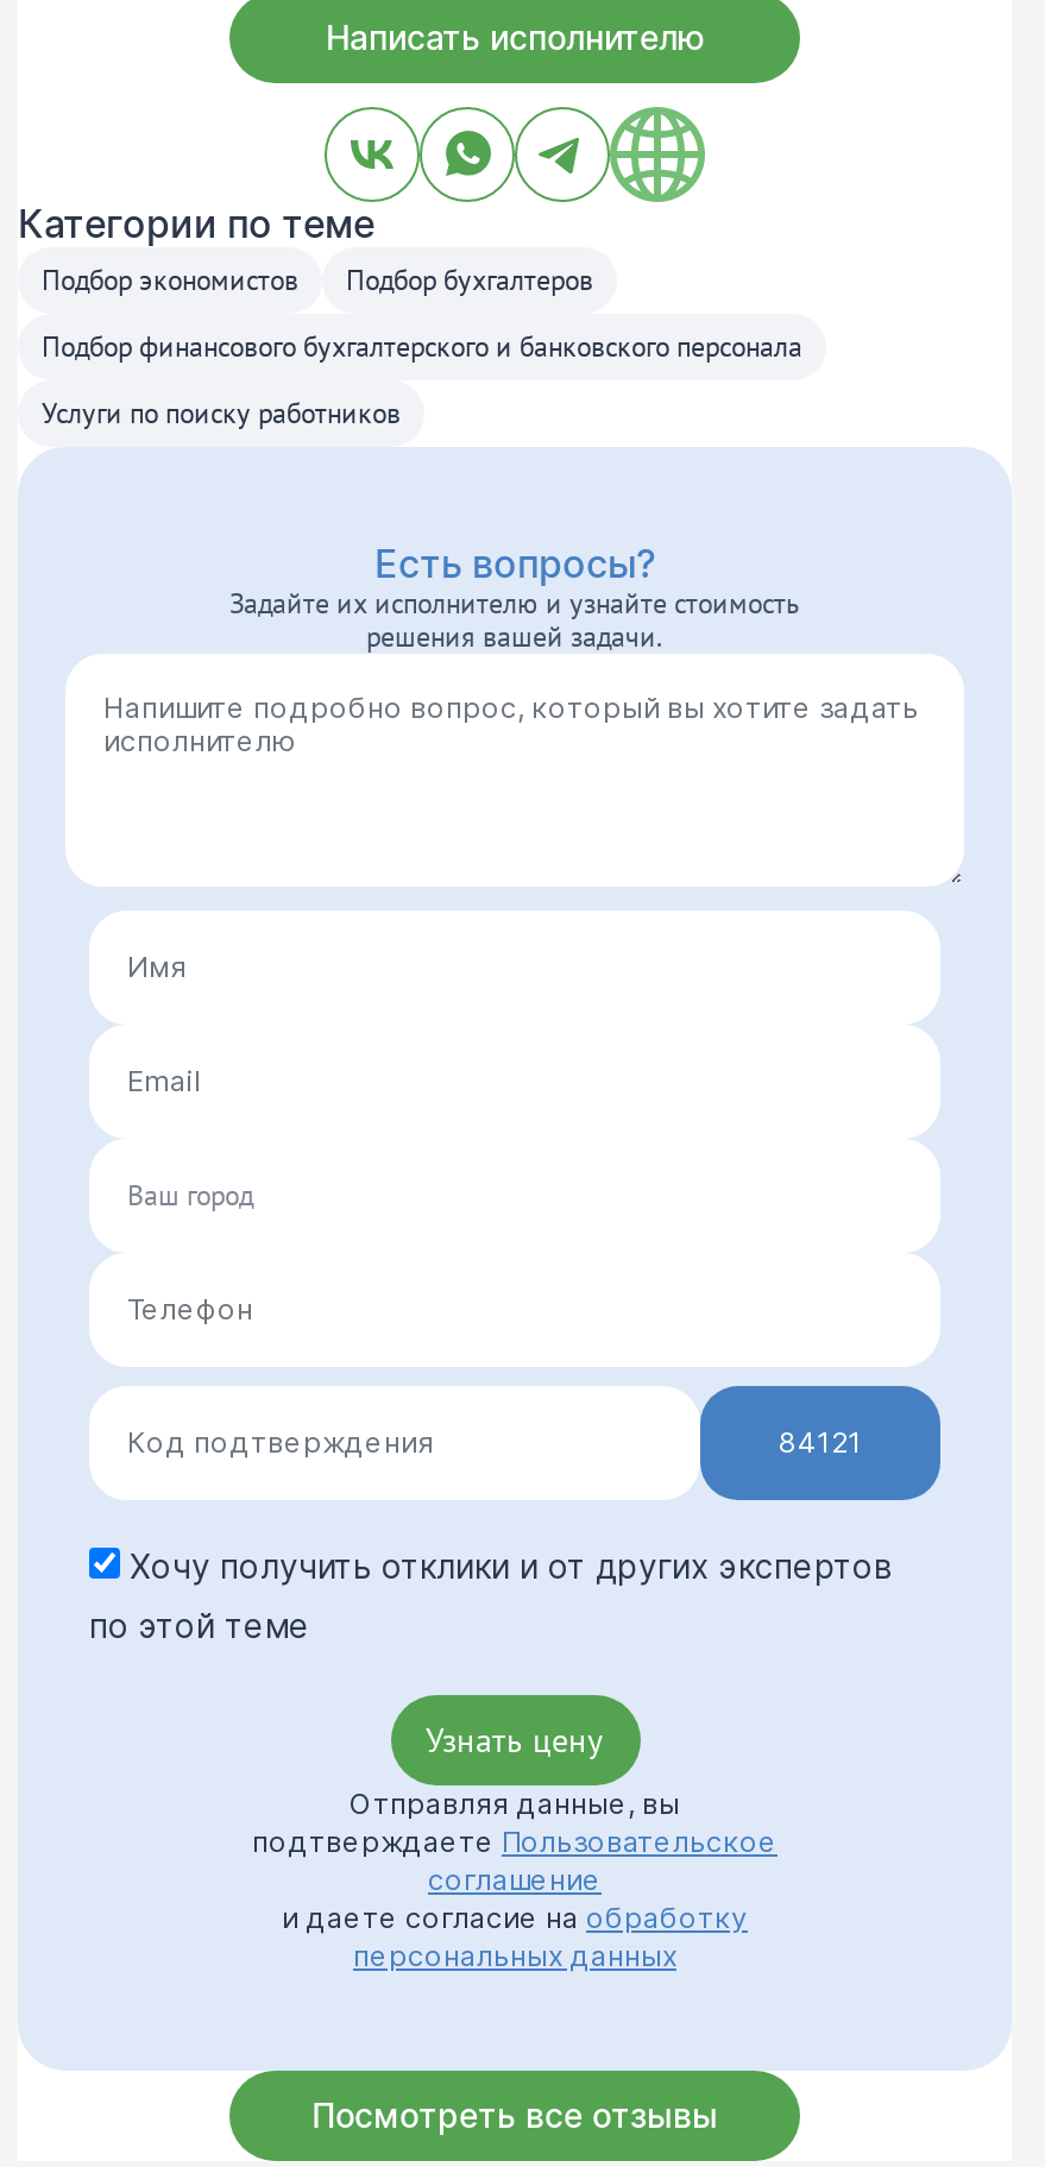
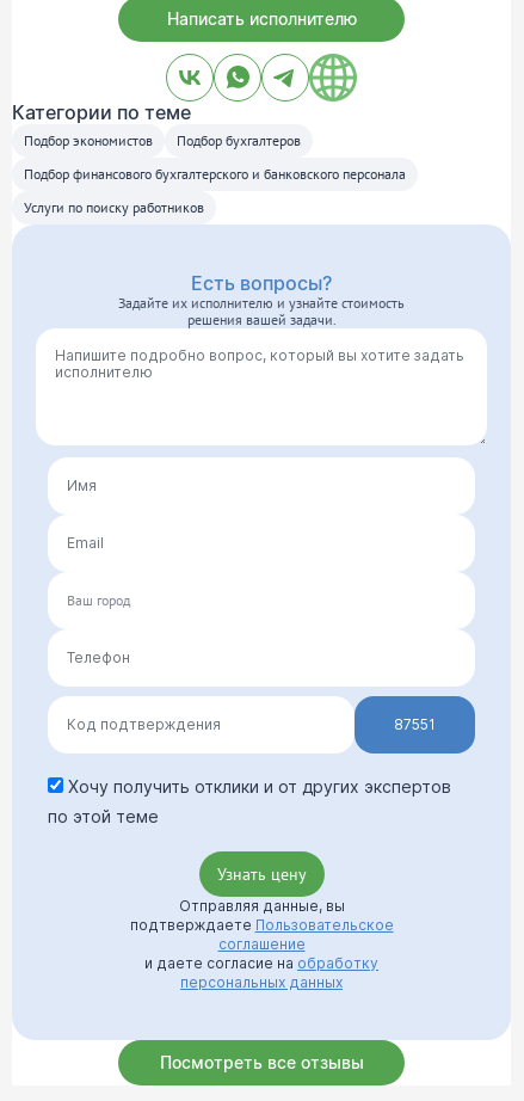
- 84121
+ 87551
